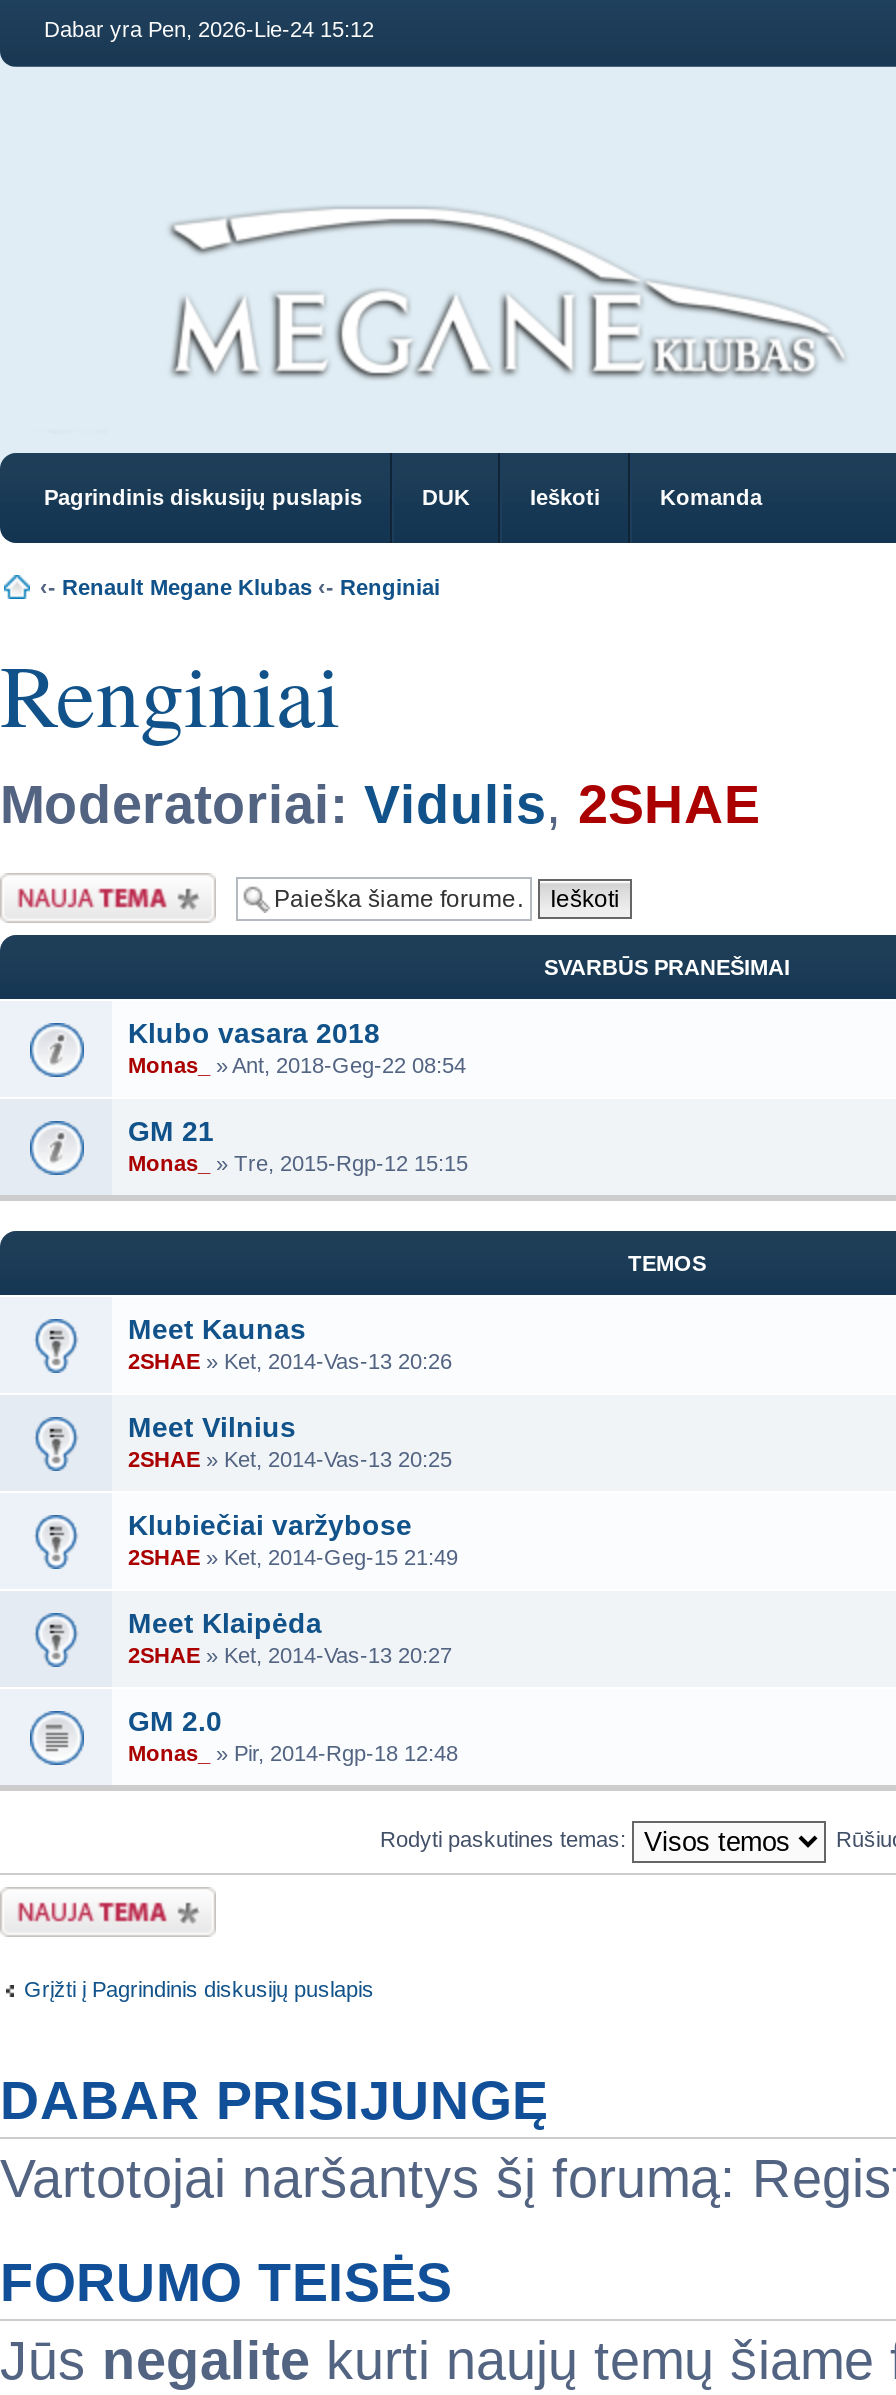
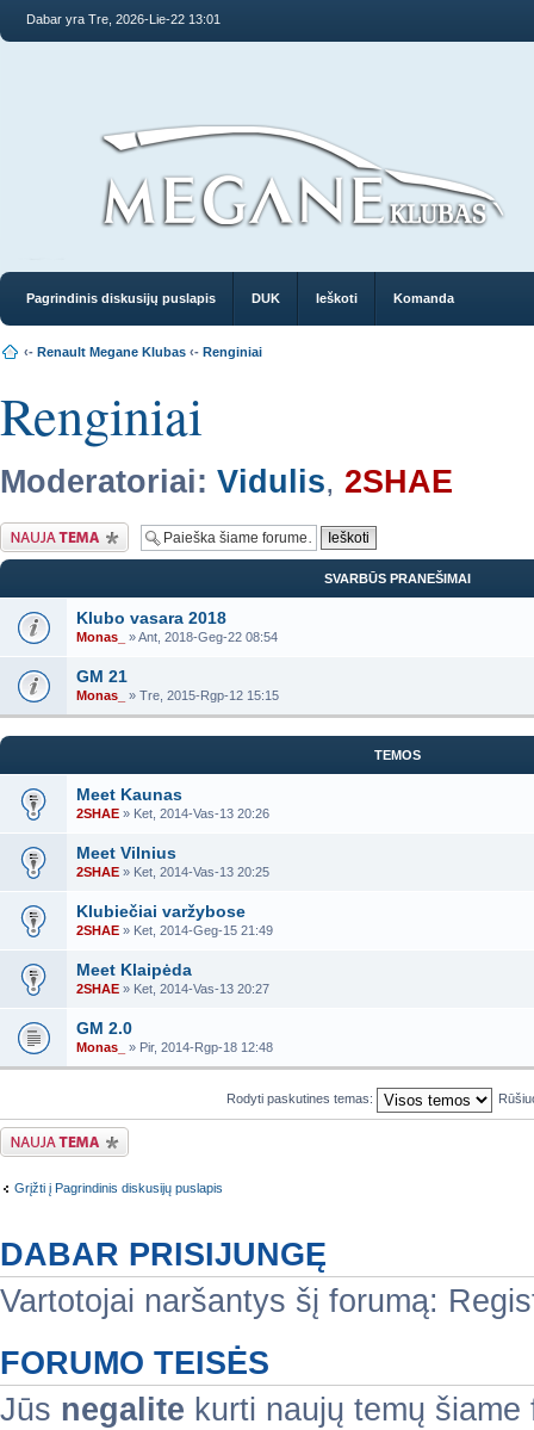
- Dabar yra Pen, 2026-Lie-24 15:12
+ Dabar yra Tre, 2026-Lie-22 13:01
